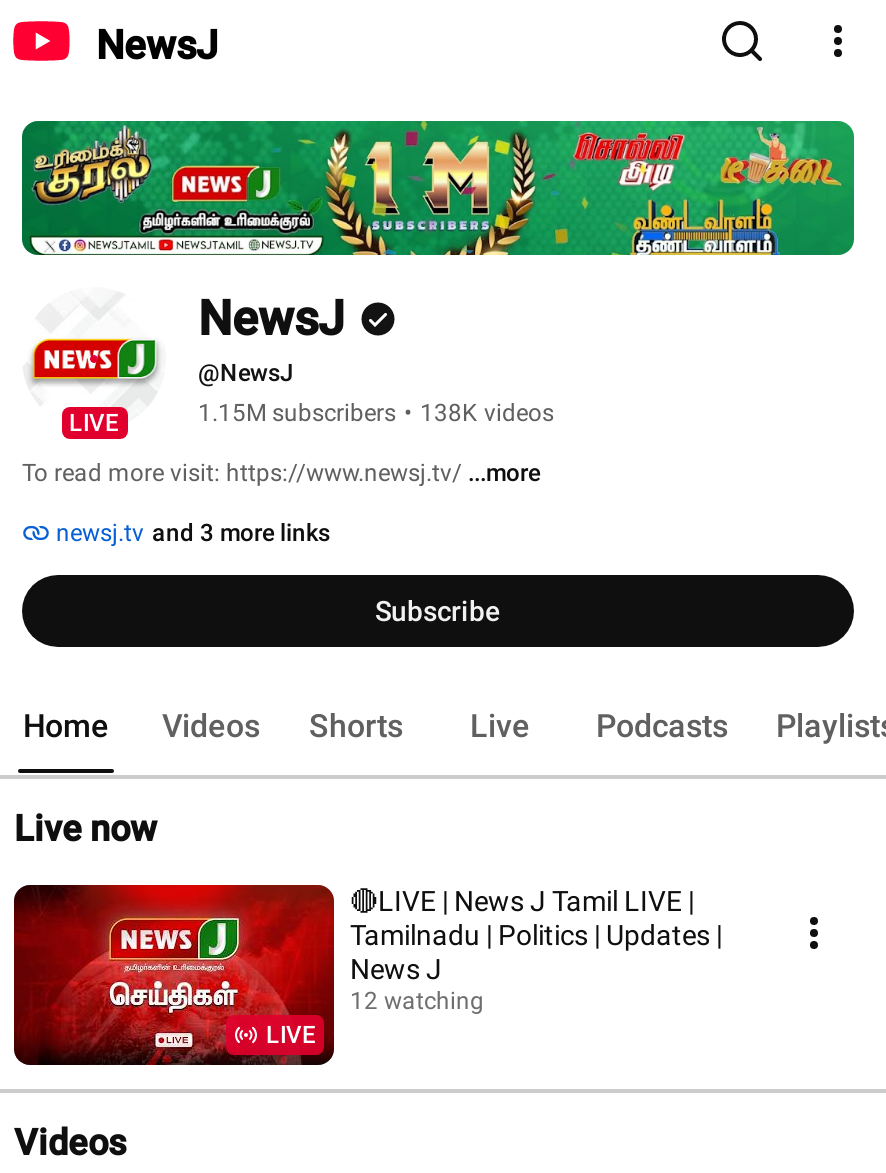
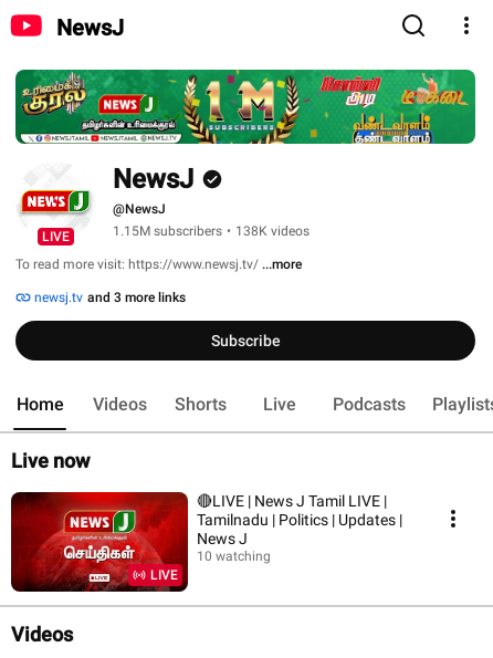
- 12 watching
+ 10 watching
